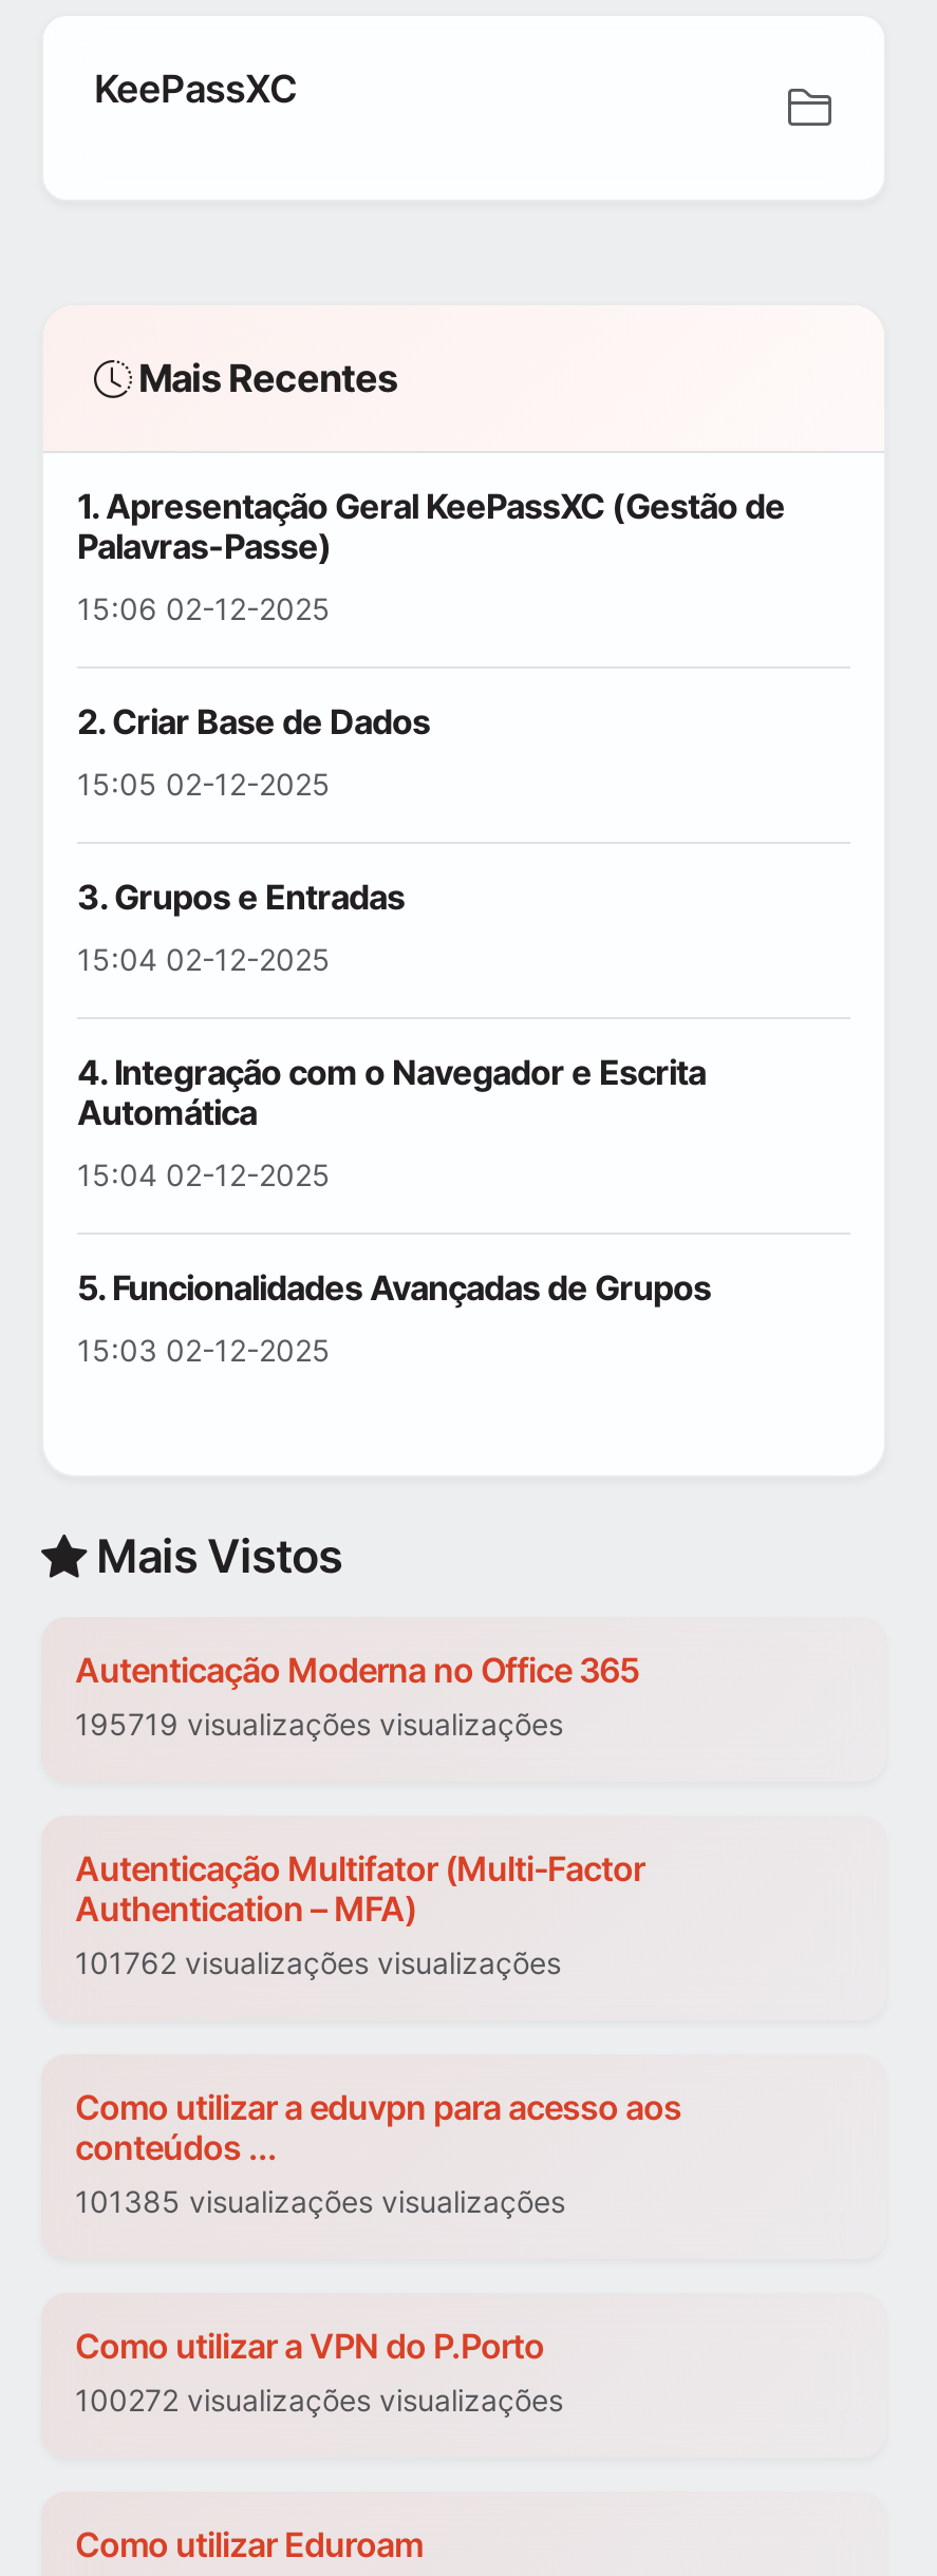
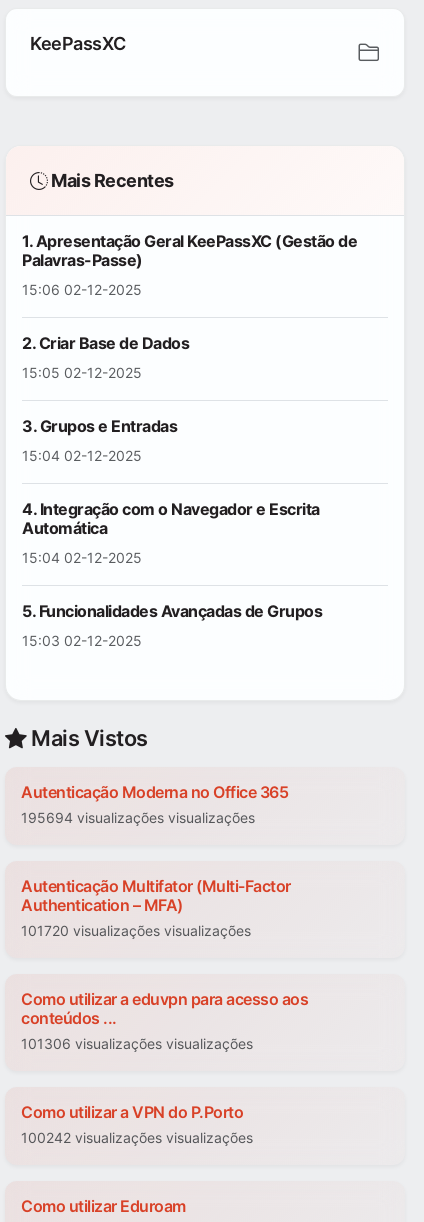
- 195719 visualizações visualizações
+ 195694 visualizações visualizações

- 101762 visualizações visualizações
+ 101720 visualizações visualizações

- 101385 visualizações visualizações
+ 101306 visualizações visualizações

- 100272 visualizações visualizações
+ 100242 visualizações visualizações
